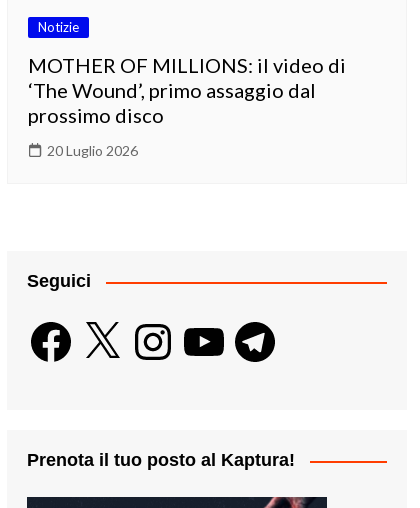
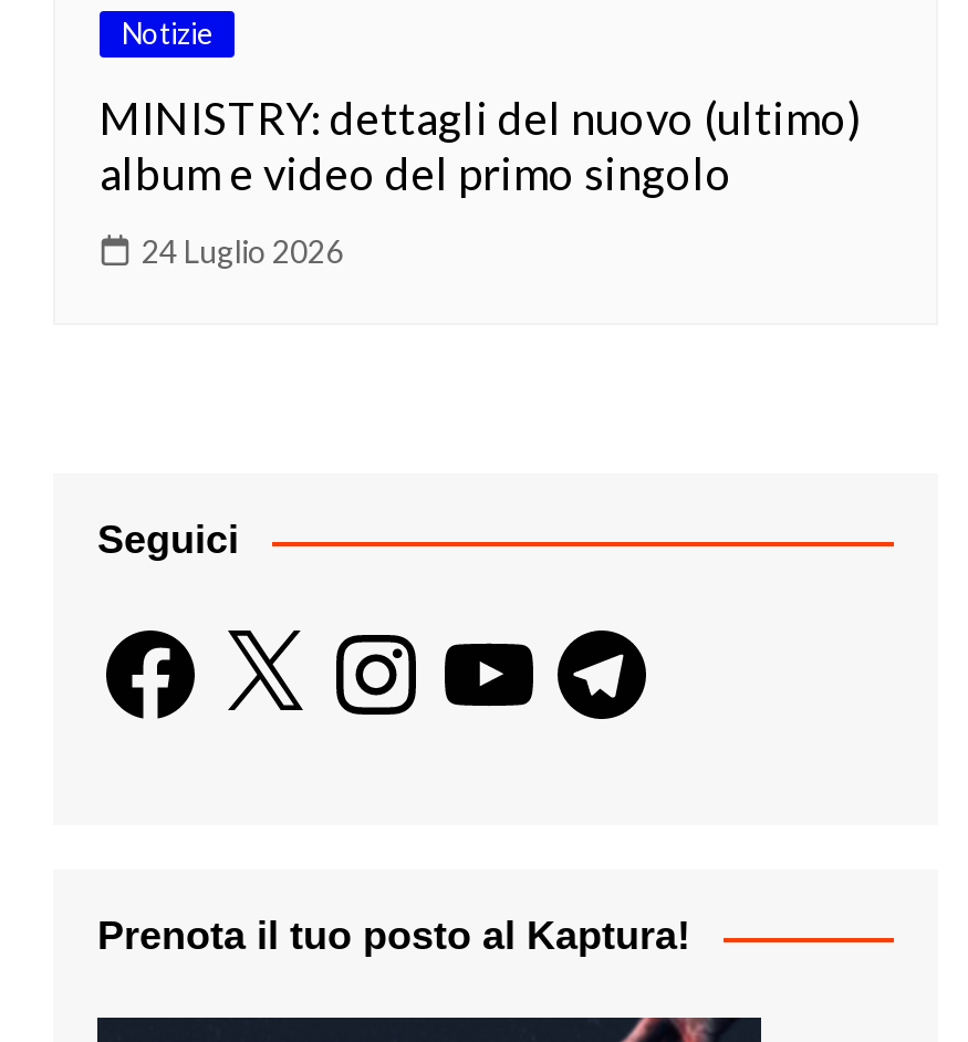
- MOTHER OF MILLIONS: il video di
- ‘The Wound’, primo assaggio dal
- prossimo disco
+ MINISTRY: dettagli del nuovo (ultimo)
+ album e video del primo singolo

- 20 Luglio 2026
+ 24 Luglio 2026
